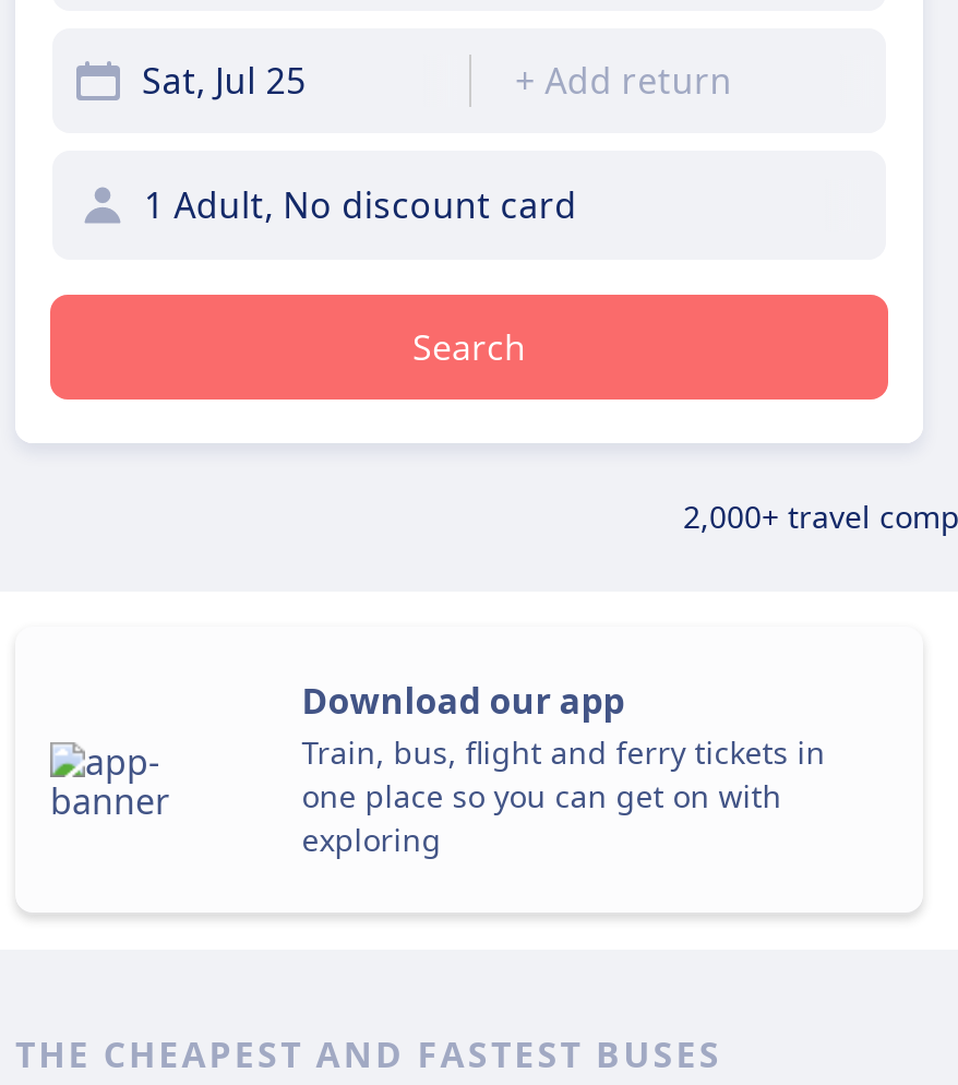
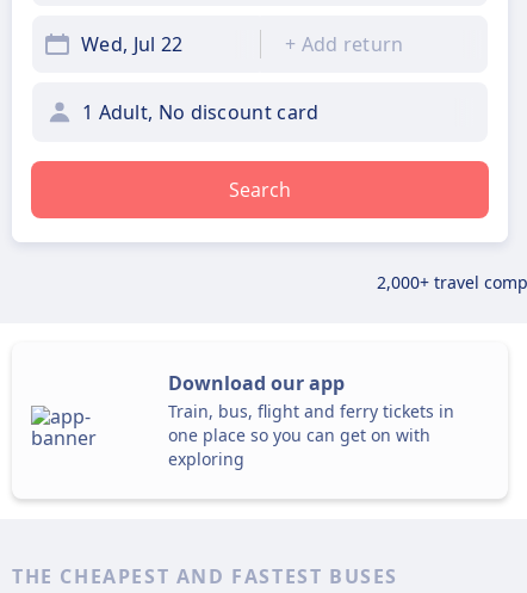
- Sat, Jul 25
+ Wed, Jul 22
